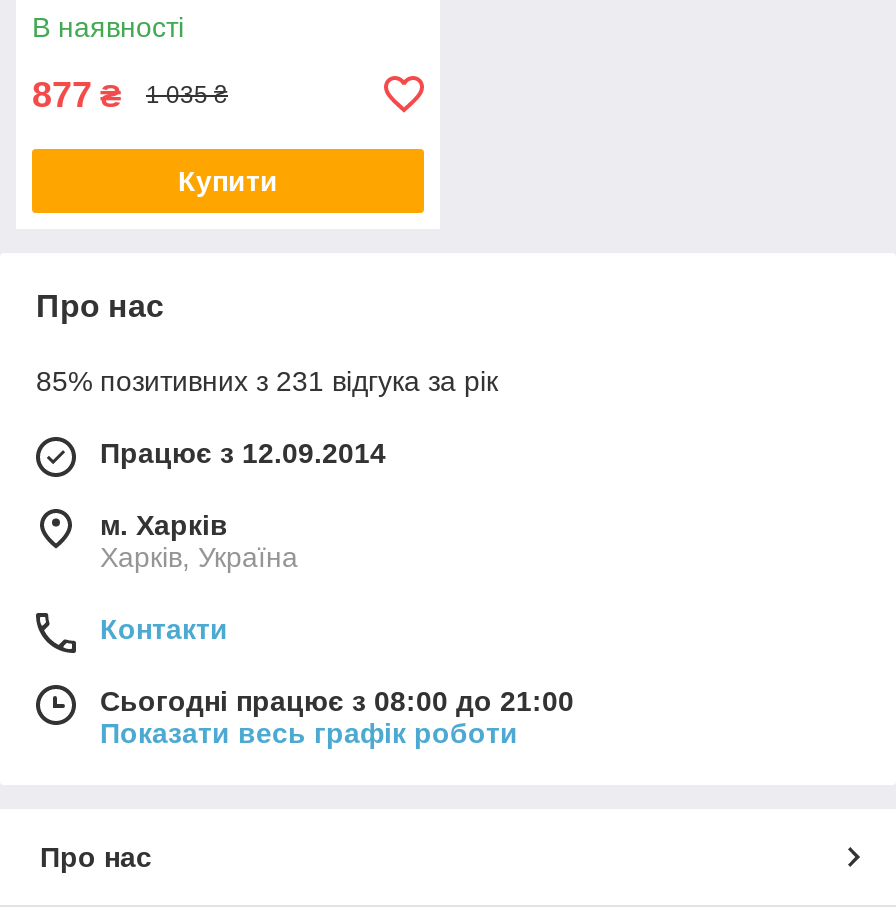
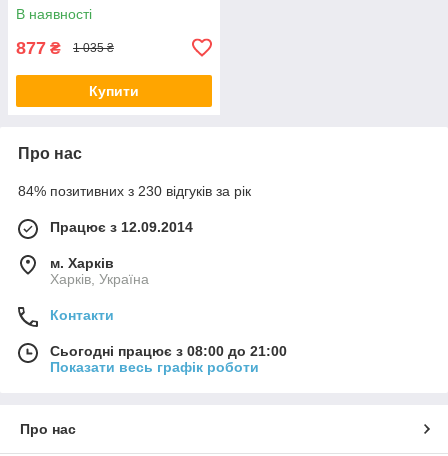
- 85% позитивних з 231 відгука за рік
+ 84% позитивних з 230 відгуків за рік
